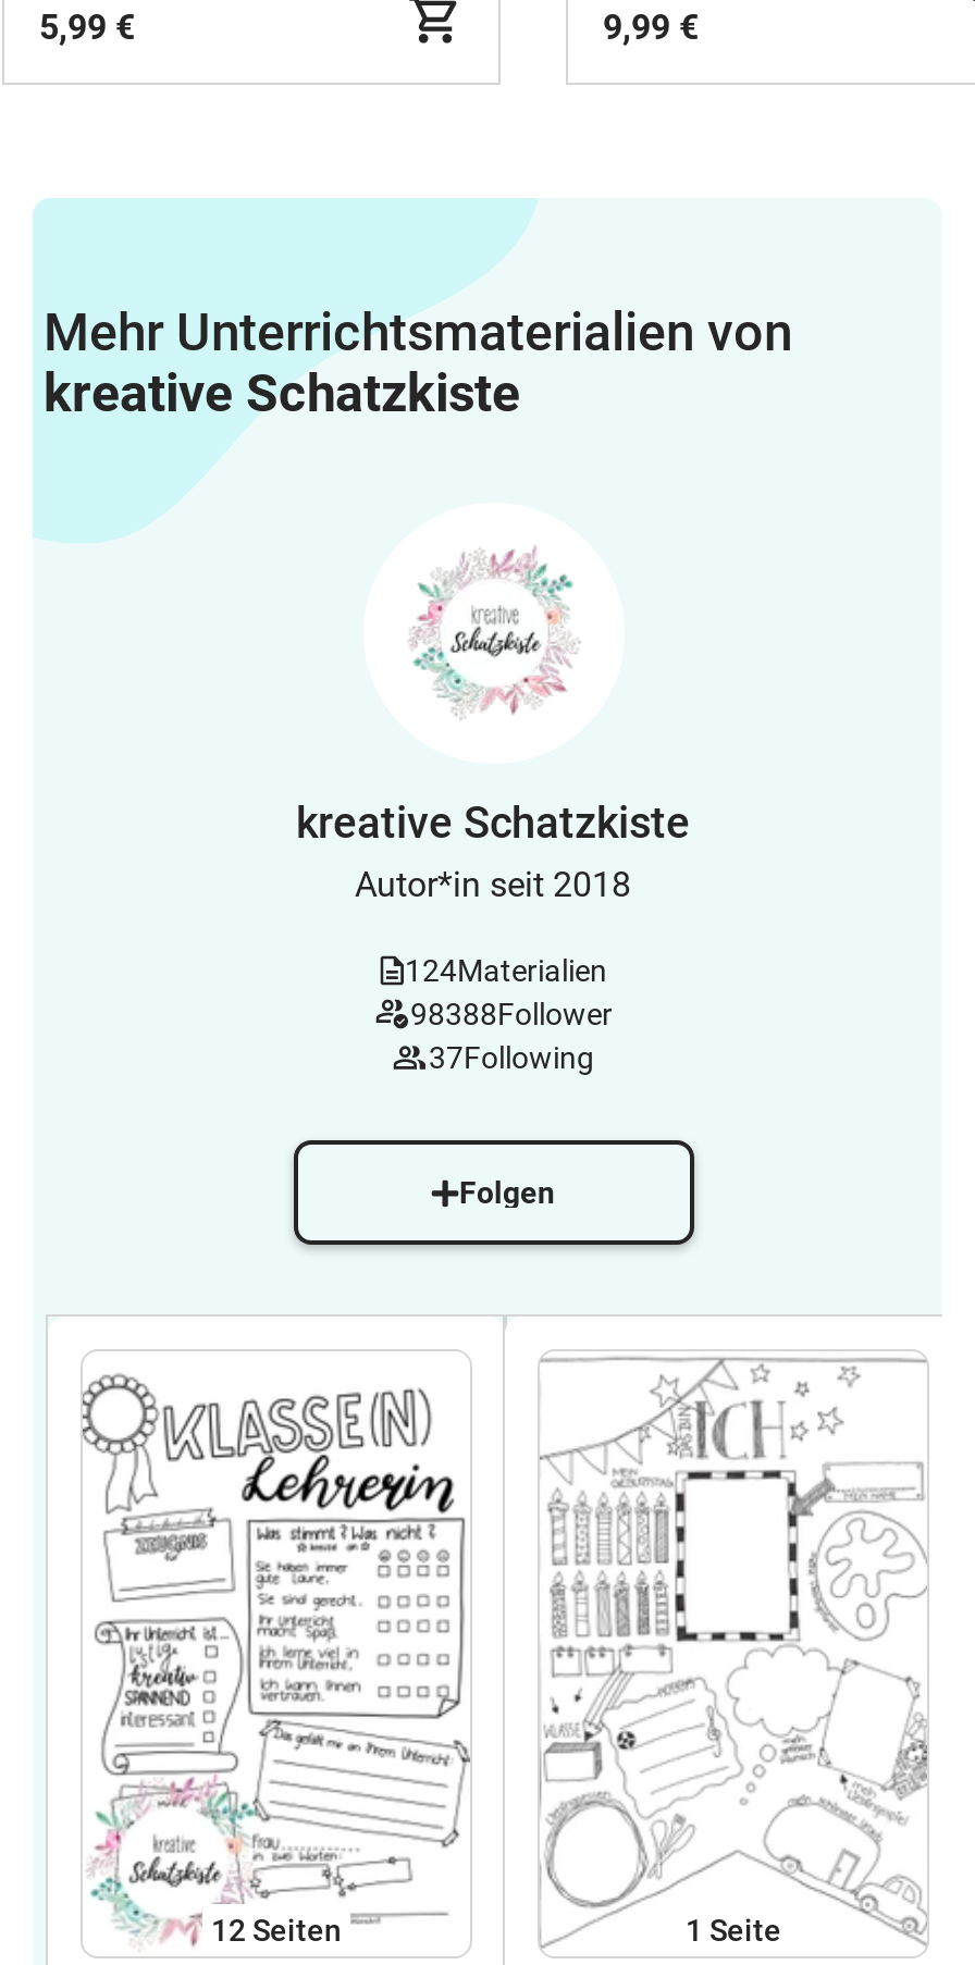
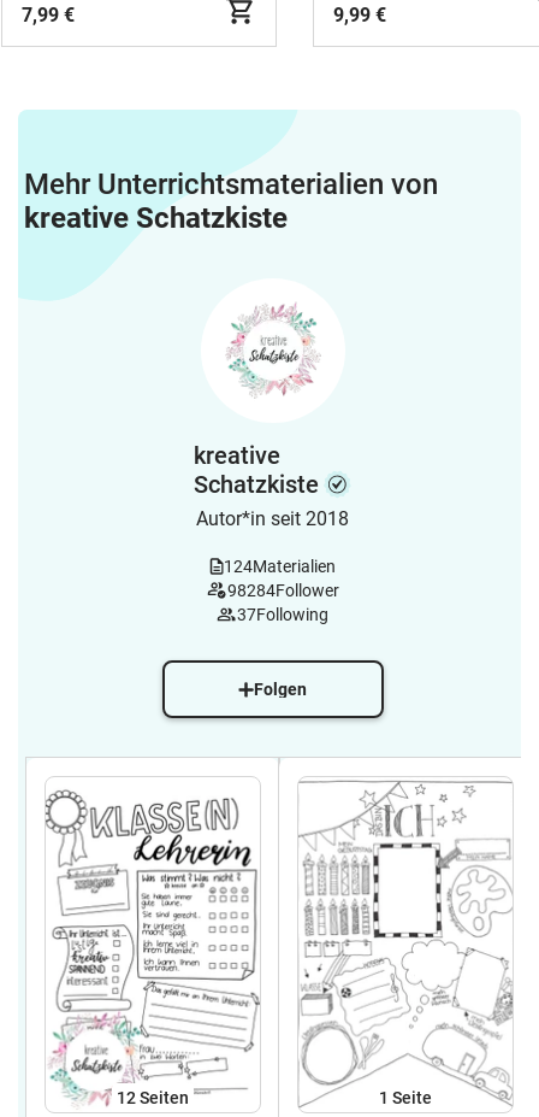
- 5,99 €
+ 7,99 €

- 98388Follower
+ 98284Follower
